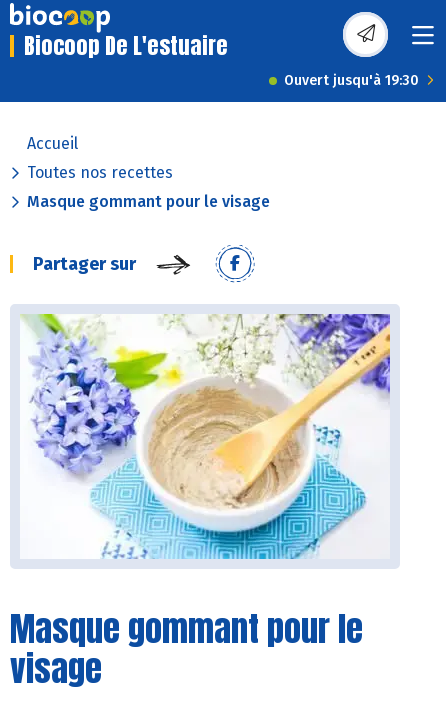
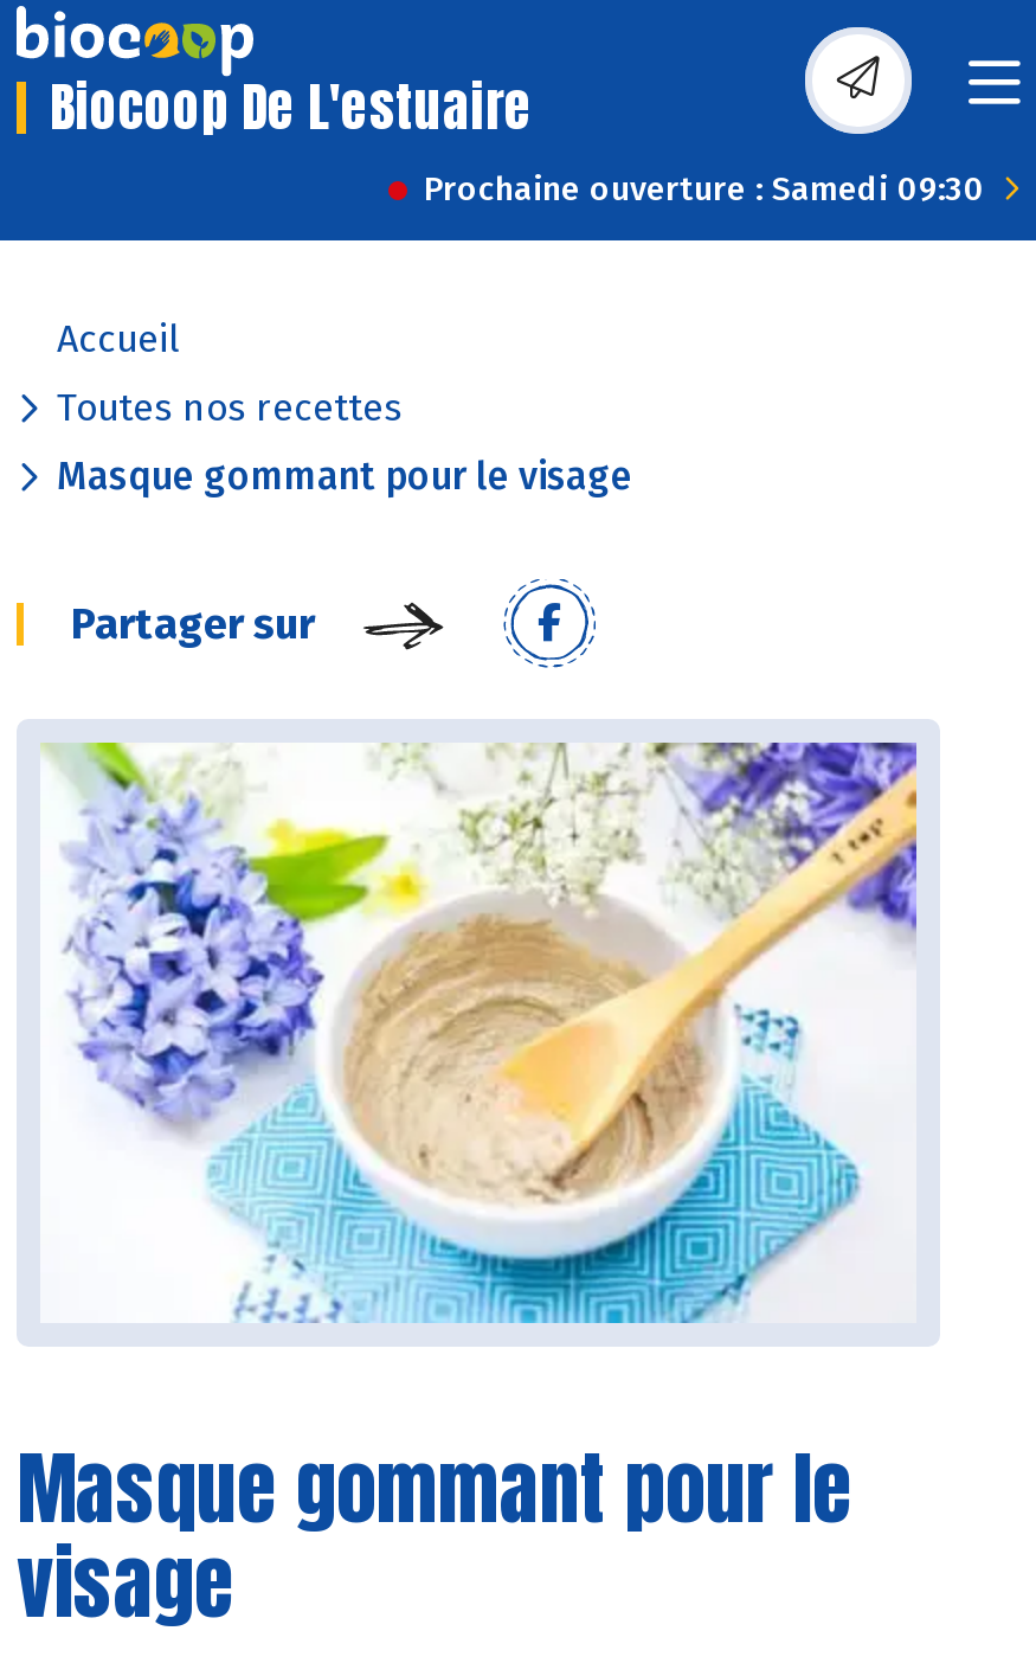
- Ouvert jusqu'à 19:30
+ Prochaine ouverture : Samedi 09:30
